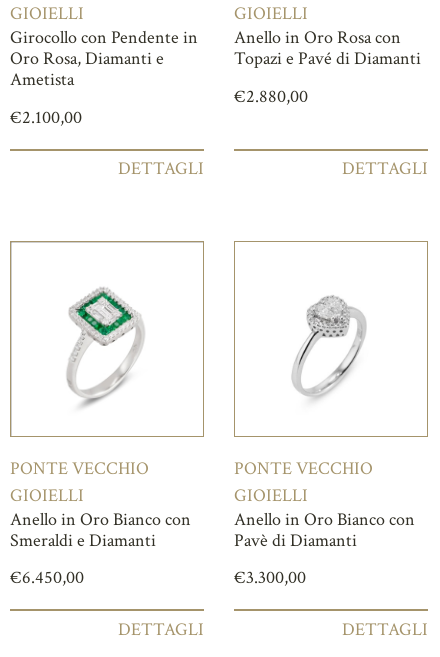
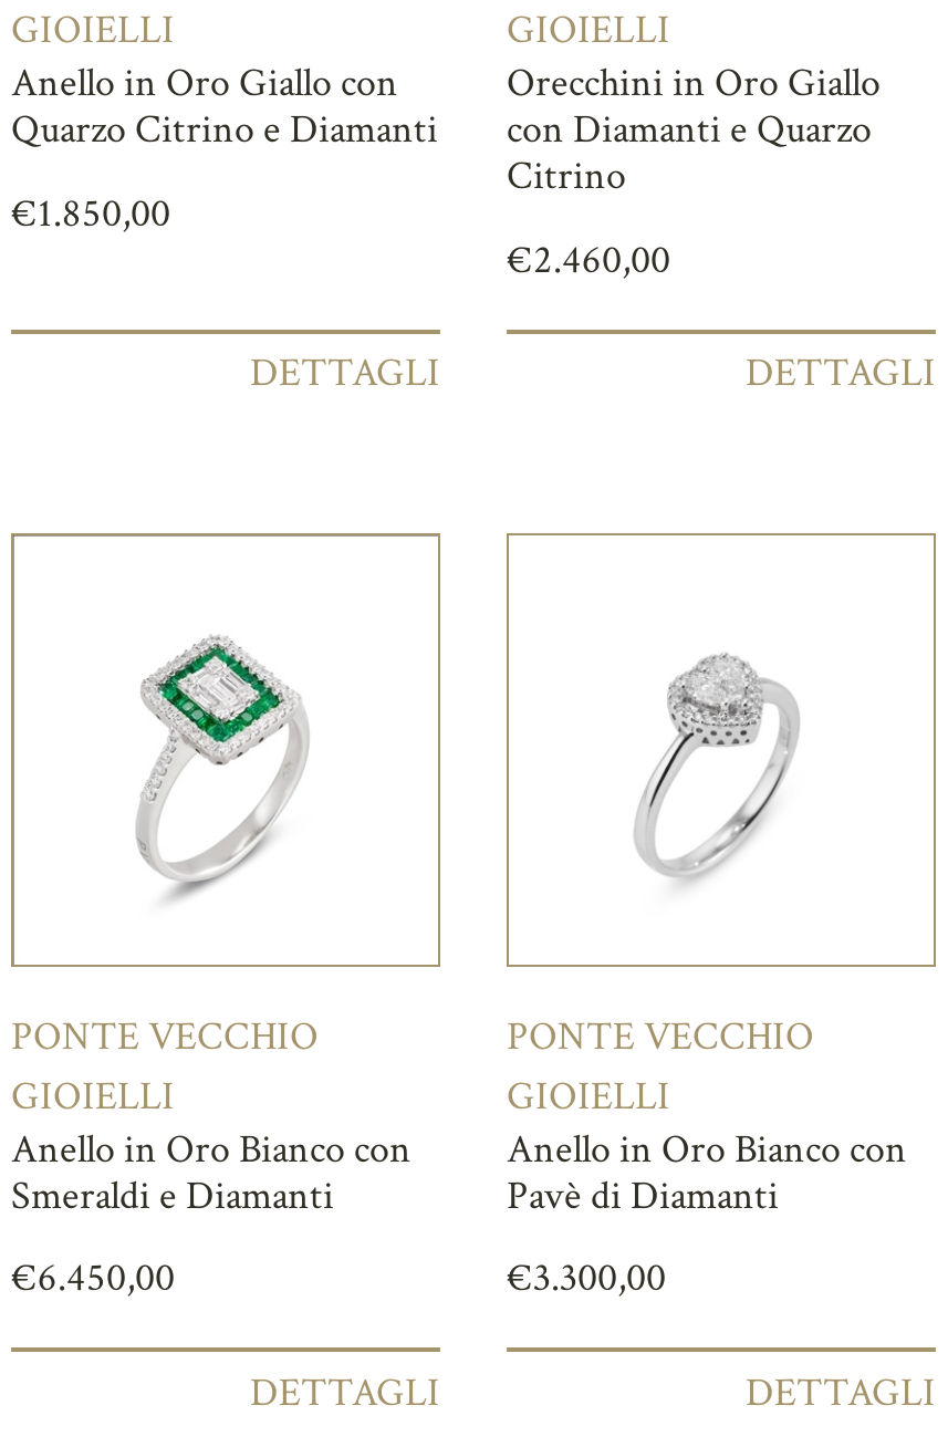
- Girocollo con Pendente in
- Oro Rosa, Diamanti e
- Ametista
+ Anello in Oro Giallo con
+ Quarzo Citrino e Diamanti

- Anello in Oro Rosa con
- Topazi e Pavé di Diamanti
+ Orecchini in Oro Giallo
+ con Diamanti e Quarzo
+ Citrino

- €2.880,00
+ €2.460,00

- €2.100,00
+ €1.850,00
